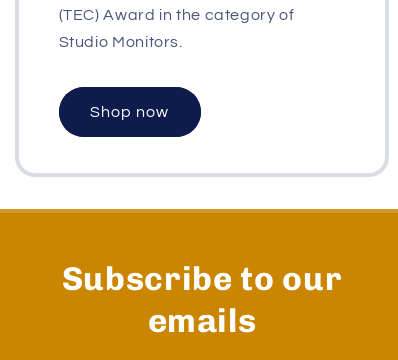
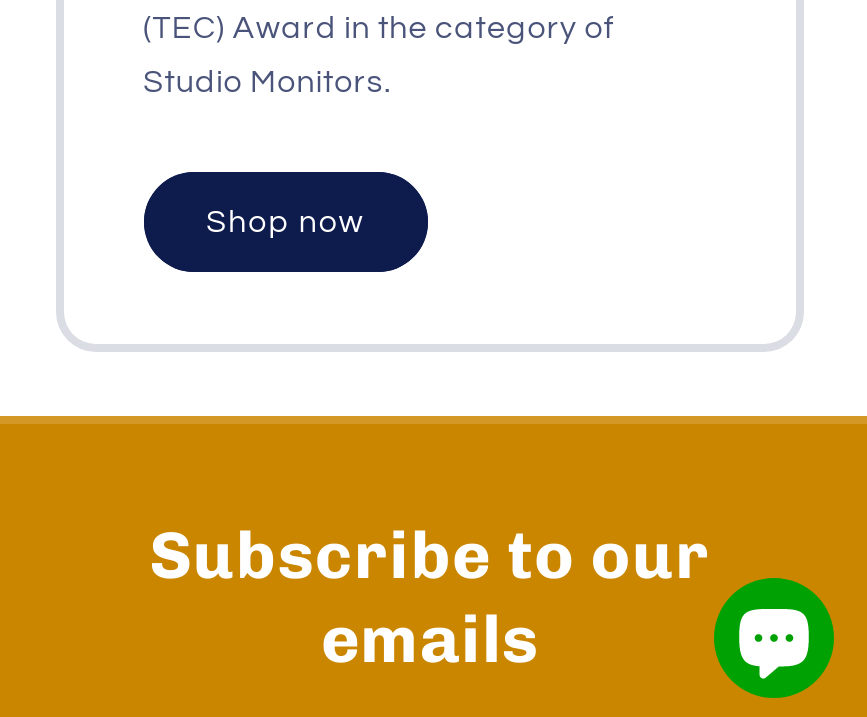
+ [image]
